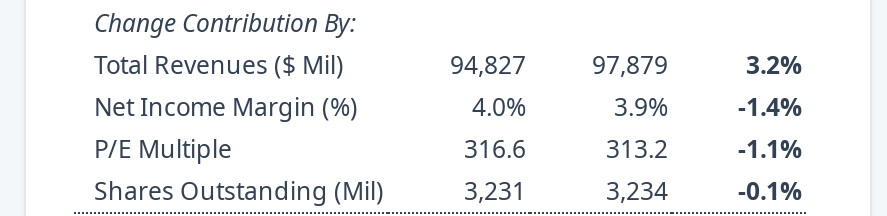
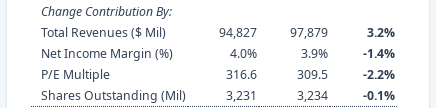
- 313.2
+ 309.5

- -1.1%
+ -2.2%
